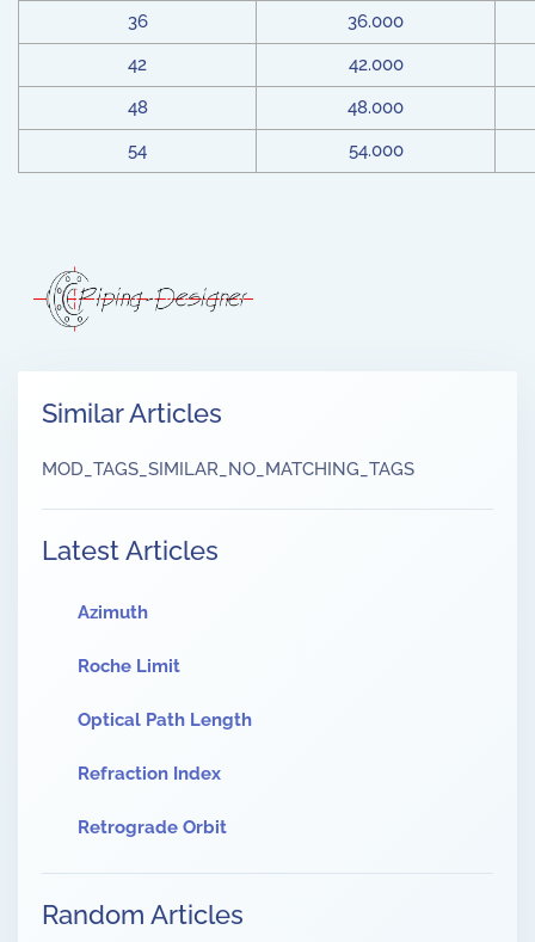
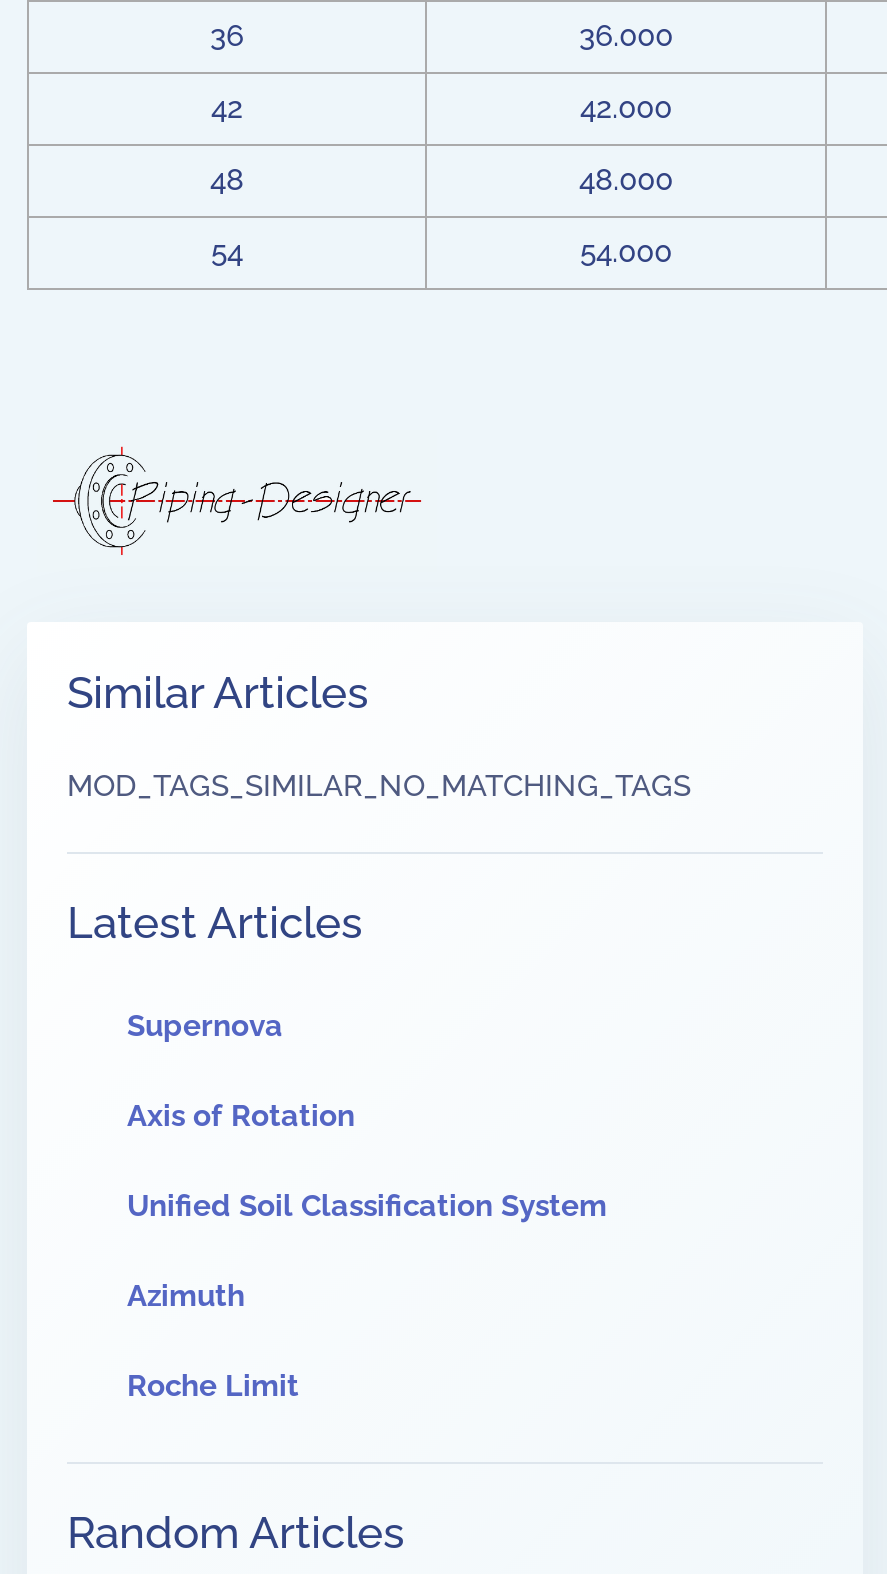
+ Supernova
+ Axis of Rotation
+ Unified Soil Classification System

moved down: Azimuth | Roche Limit

- Optical Path Length
- Refraction Index
- Retrograde Orbit
